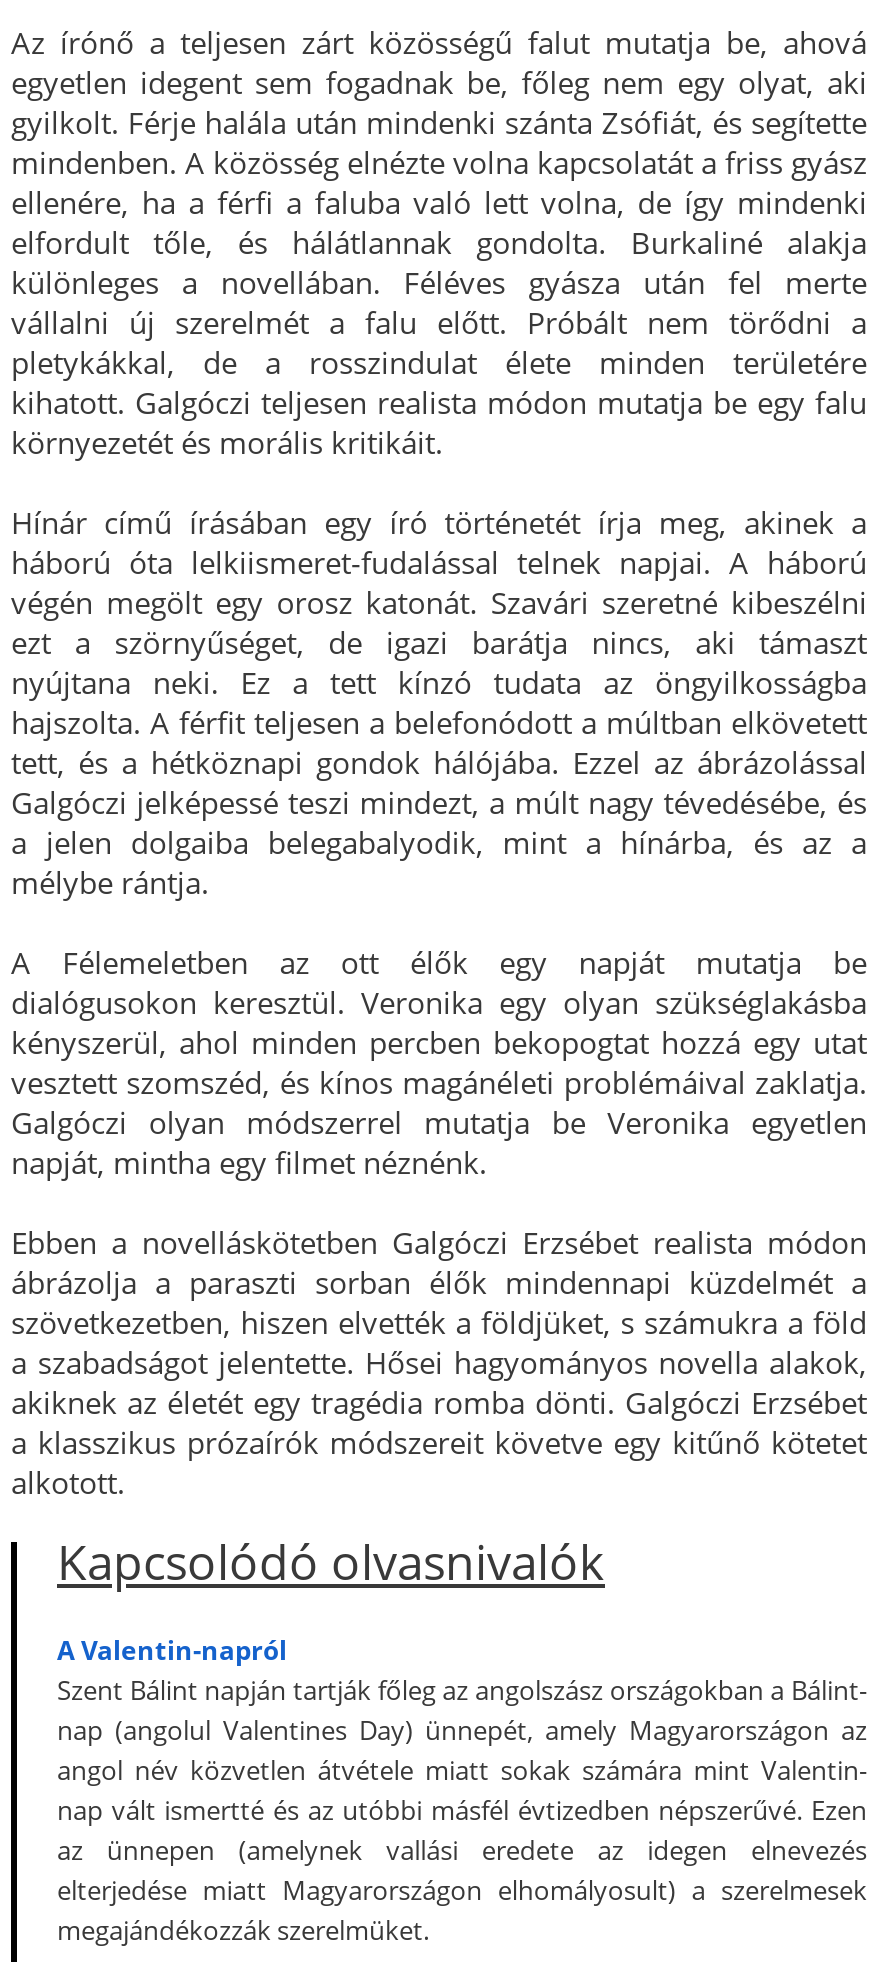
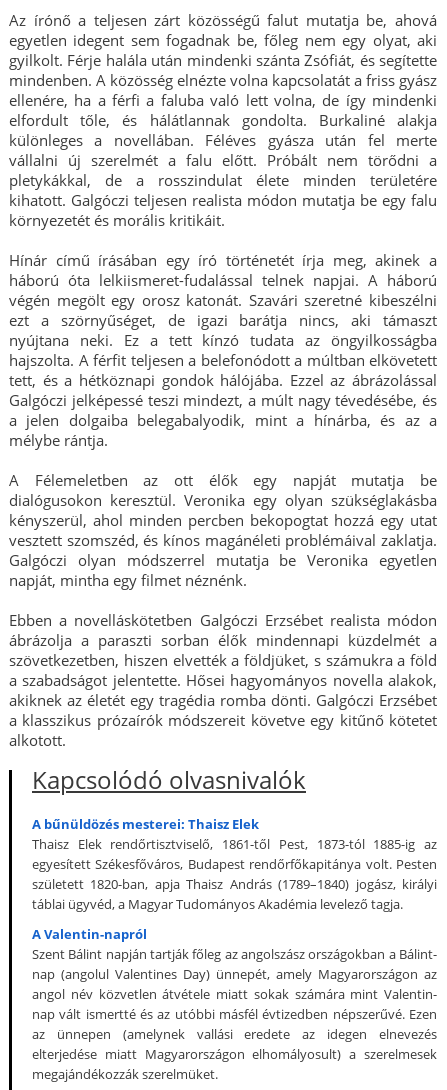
+ A bűnüldözés mesterei: Thaisz Elek
+ Thaisz Elek rendőrtisztviselő, 1861-től Pest, 1873-tól 1885-ig az
+ egyesített Székesfőváros, Budapest rendőrfőkapitánya volt. Pesten
+ született 1820-ban, apja Thaisz András (1789–1840) jogász, királyi
+ táblai ügyvéd, a Magyar Tudományos Akadémia levelező tagja.
